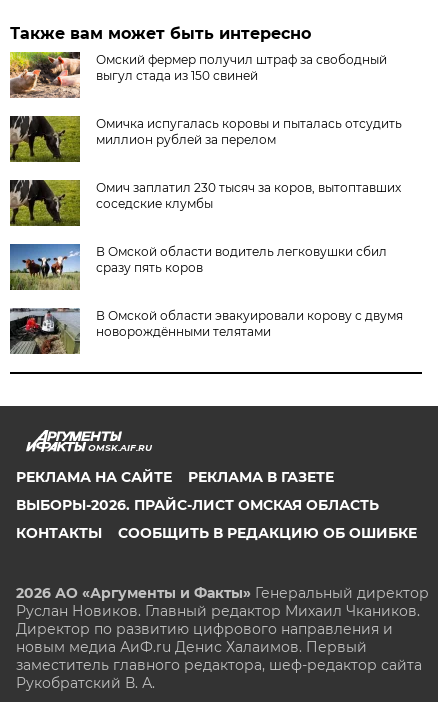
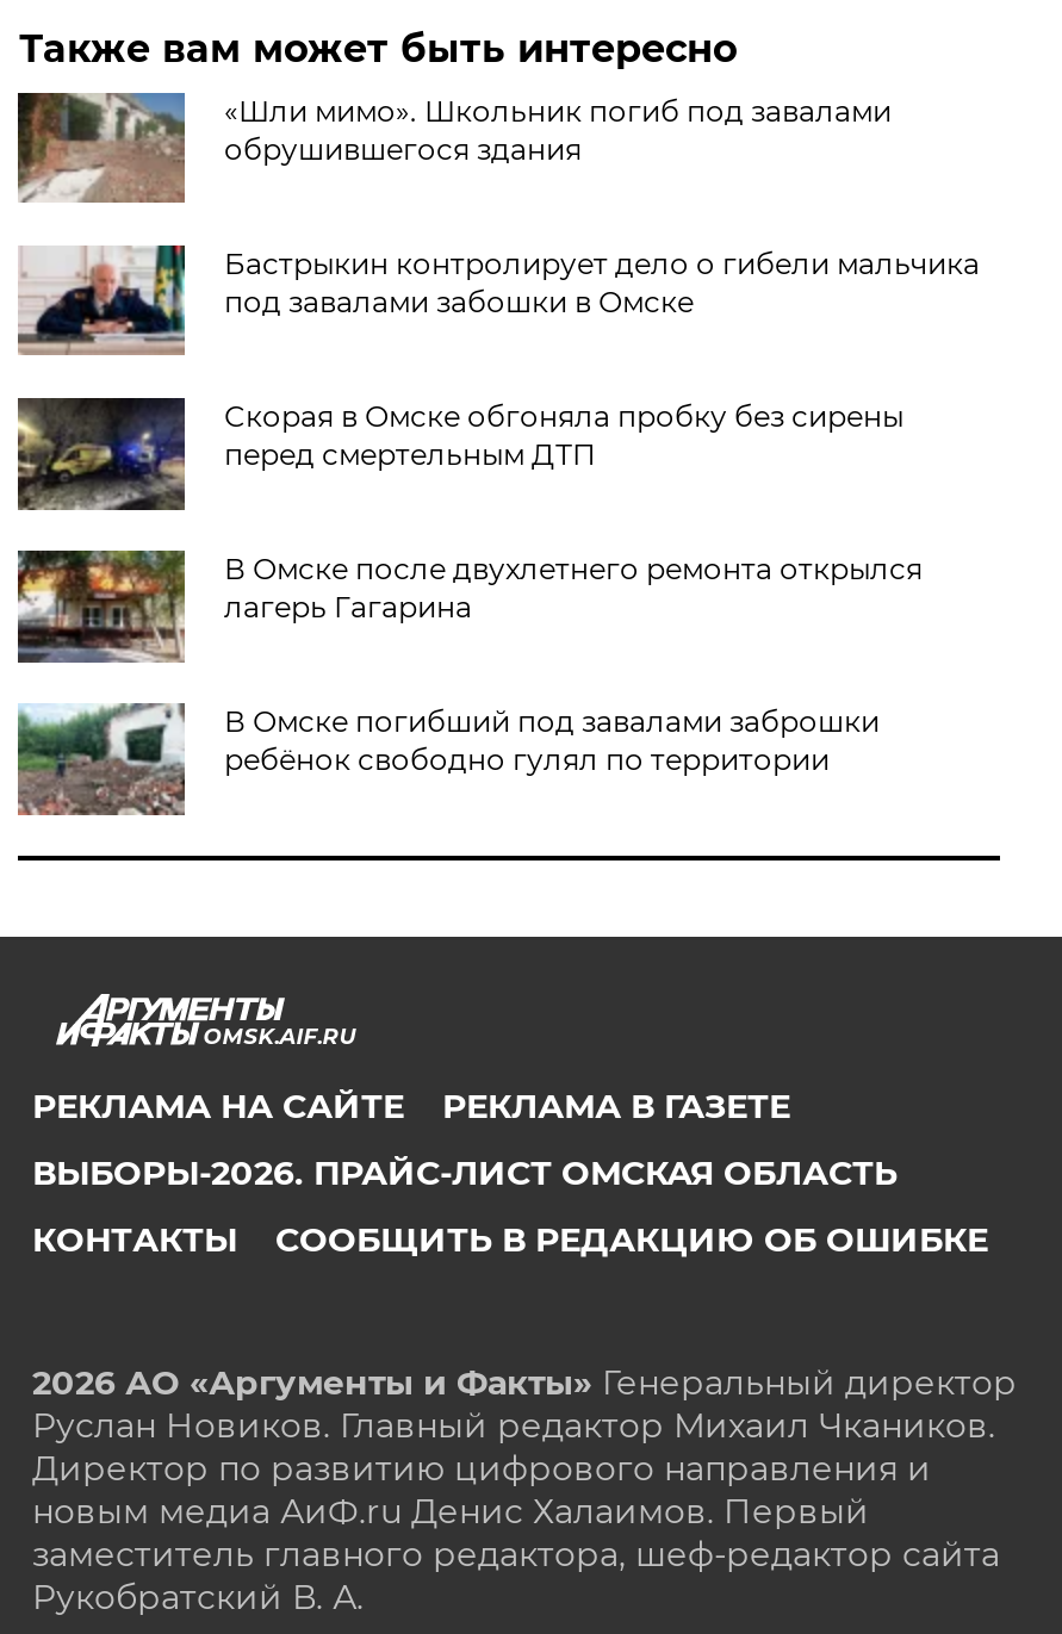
- [image]
- Омский фермер получил штраф за свободный
- выгул стада из 150 свиней
+ [image]
+ «Шли мимо». Школьник погиб под завалами
+ обрушившегося здания

- [image]
- Омичка испугалась коровы и пыталась отсудить
- миллион рублей за перелом
+ [image]
+ Бастрыкин контролирует дело о гибели мальчика
+ под завалами забошки в Омске

- [image]
- Омич заплатил 230 тысяч за коров, вытоптавших
- соседские клумбы
+ [image]
+ Скорая в Омске обгоняла пробку без сирены
+ перед смертельным ДТП

- [image]
- В Омской области водитель легковушки сбил
- сразу пять коров
+ [image]
+ В Омске после двухлетнего ремонта открылся
+ лагерь Гагарина

- [image]
- В Омской области эвакуировали корову с двумя
- новорождёнными телятами
+ [image]
+ В Омске погибший под завалами заброшки
+ ребёнок свободно гулял по территории
